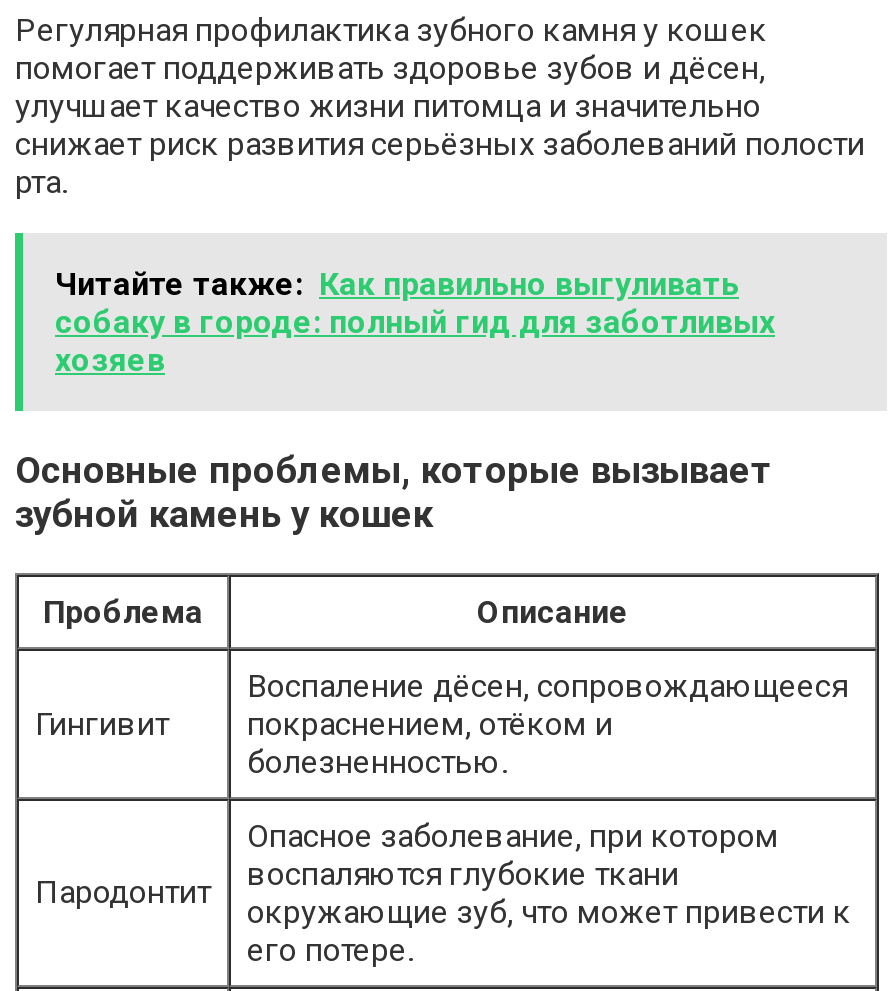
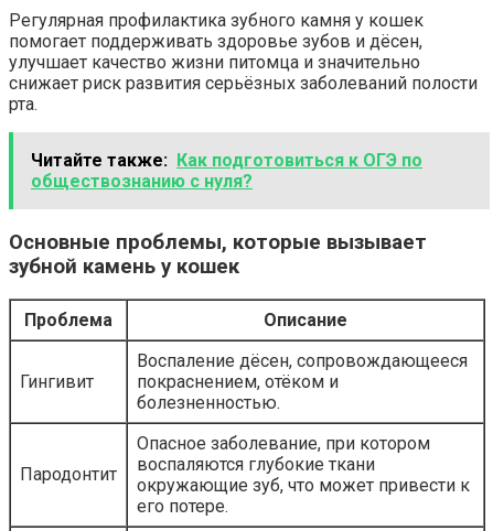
- Читайте также: Как правильно выгуливать
- собаку в городе: полный гид для заботливых
- хозяев
+ Читайте также: Как подготовиться к ОГЭ по
+ обществознанию с нуля?
